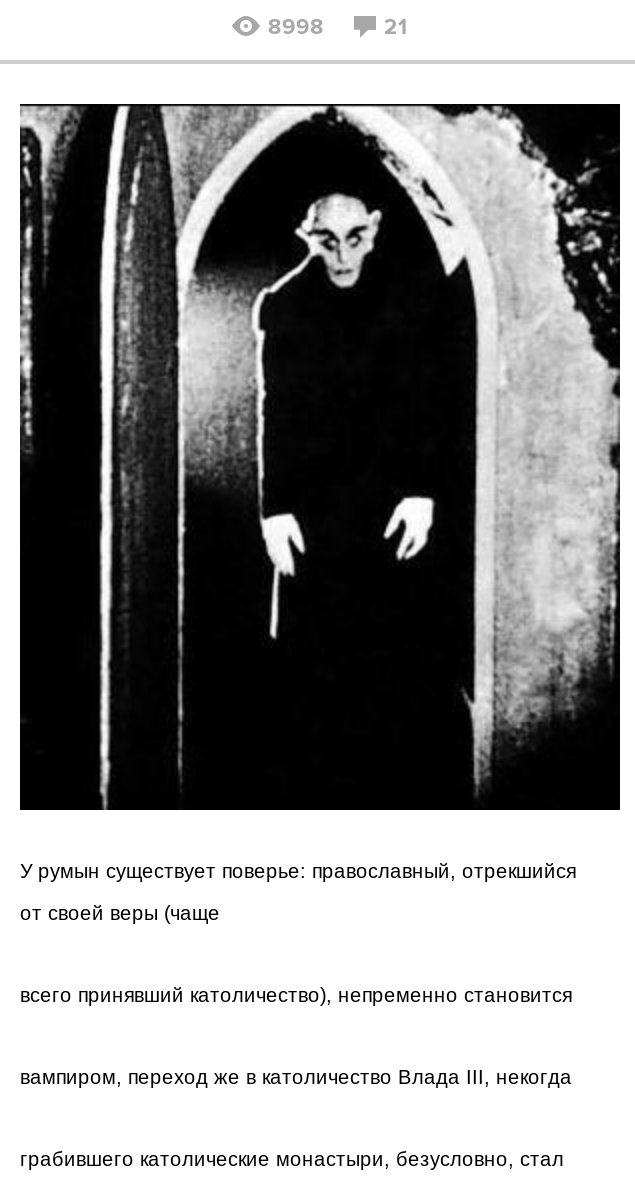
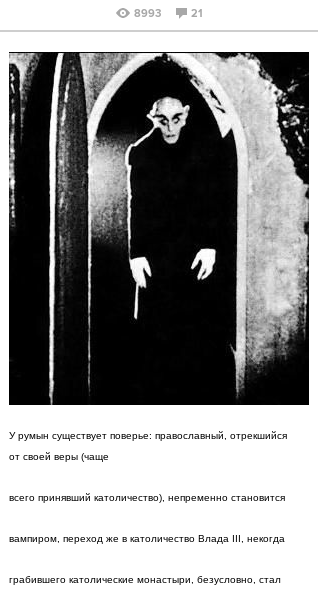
- 8998
+ 8993
